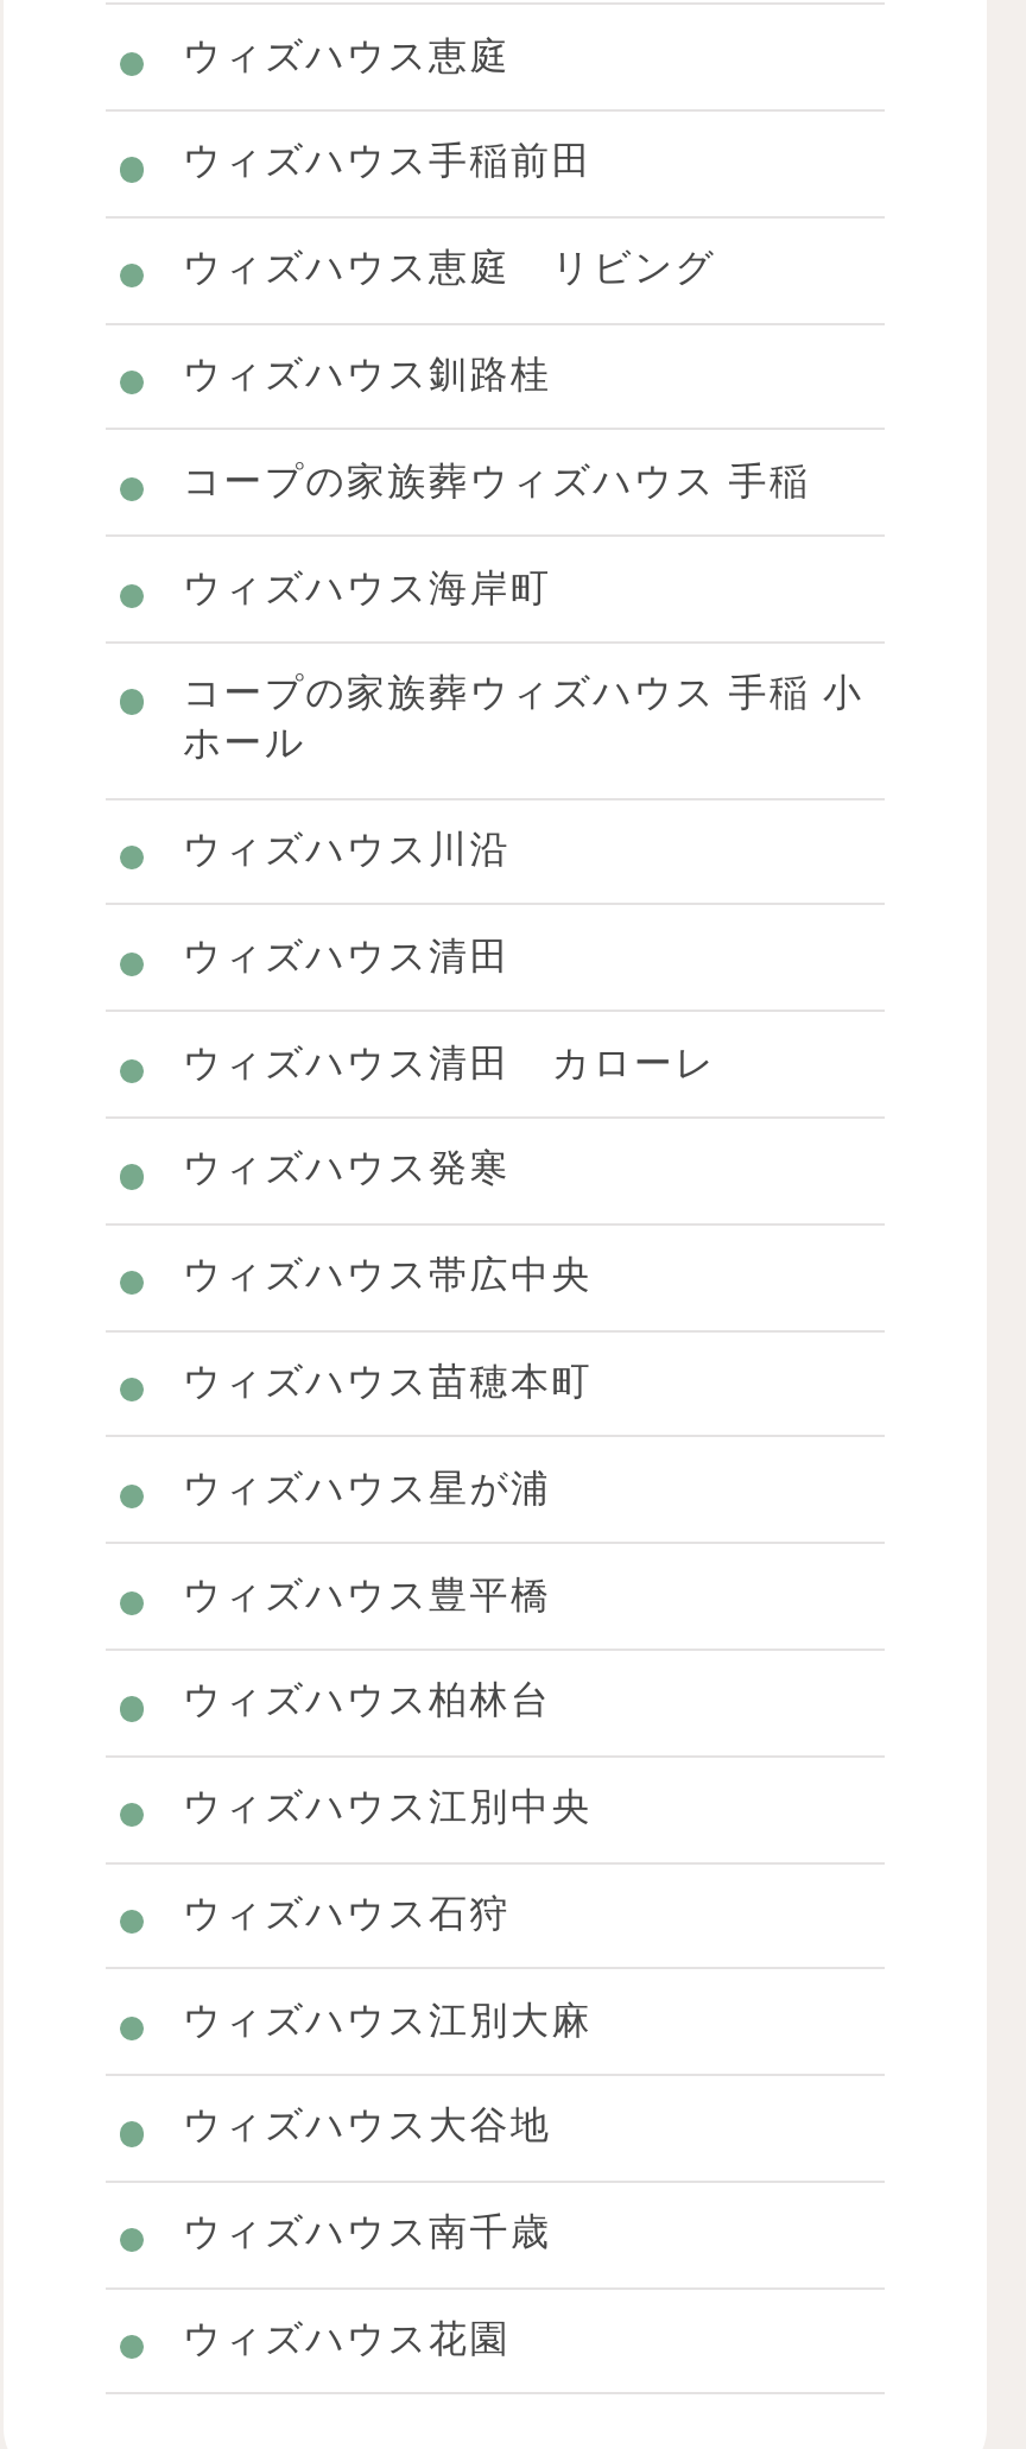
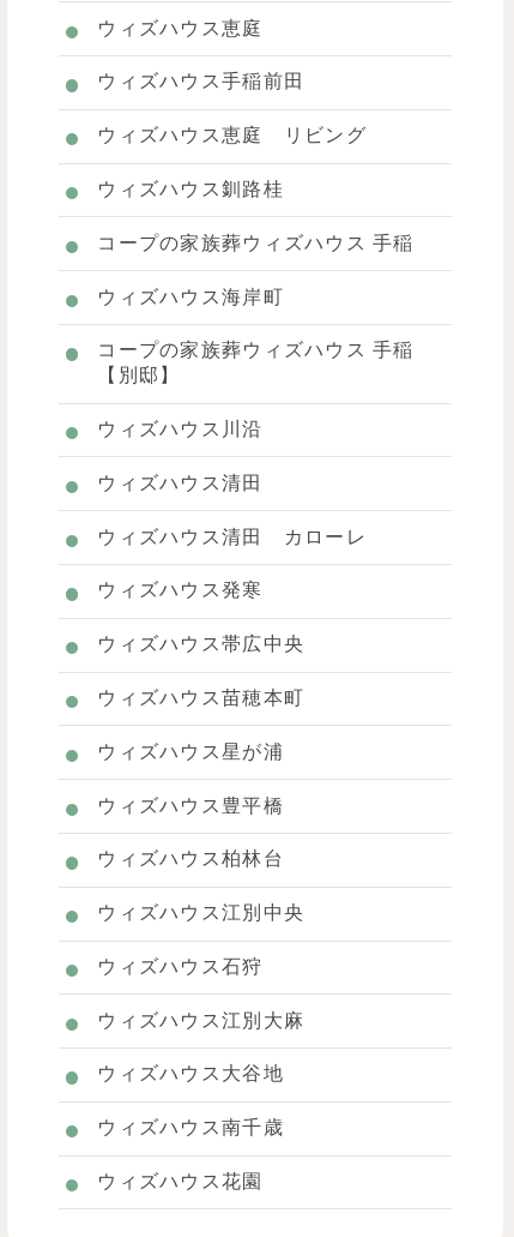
- コープの家族葬ウィズハウス 手稲 小
- ホール
+ コープの家族葬ウィズハウス 手稲
+ 【別邸】
